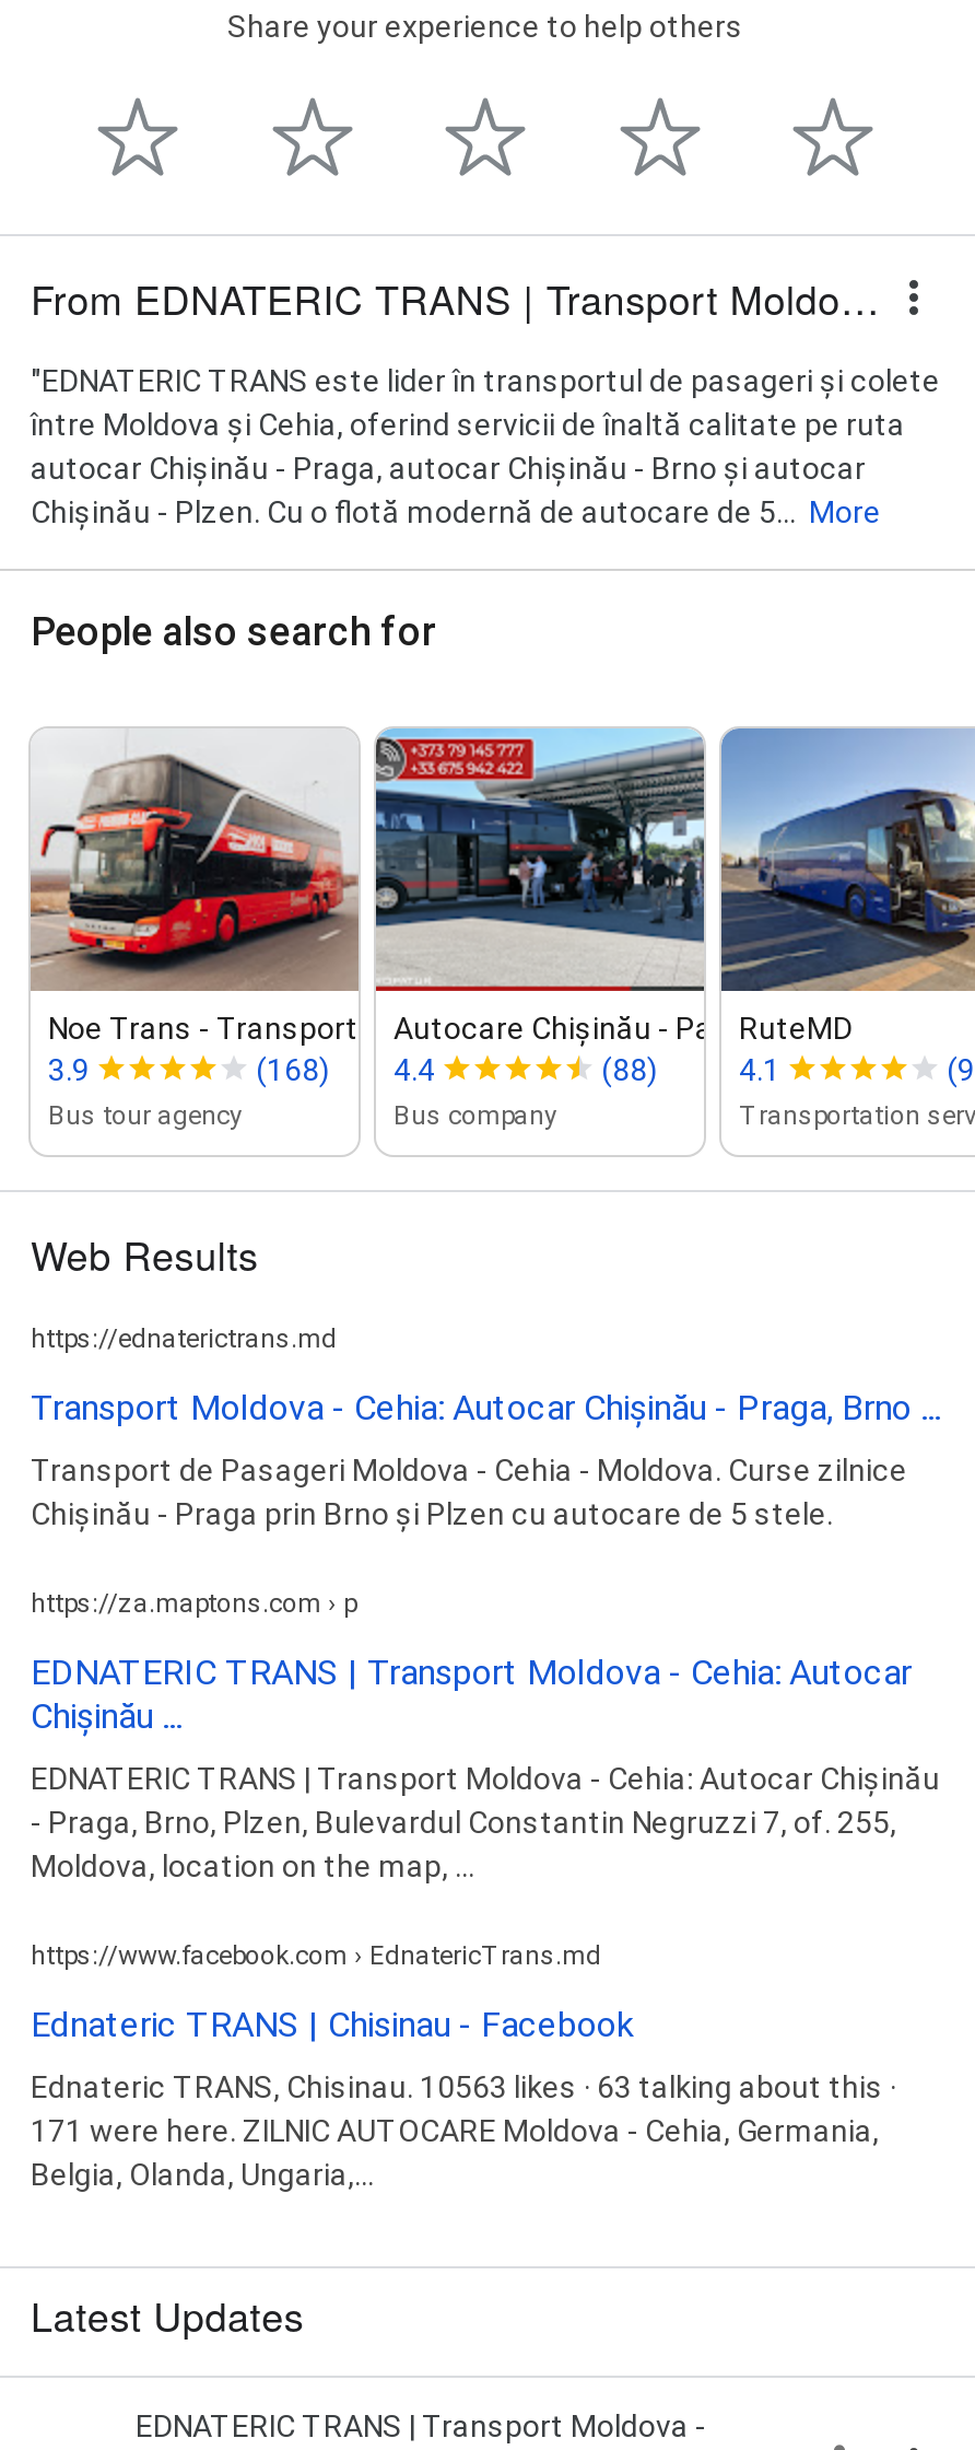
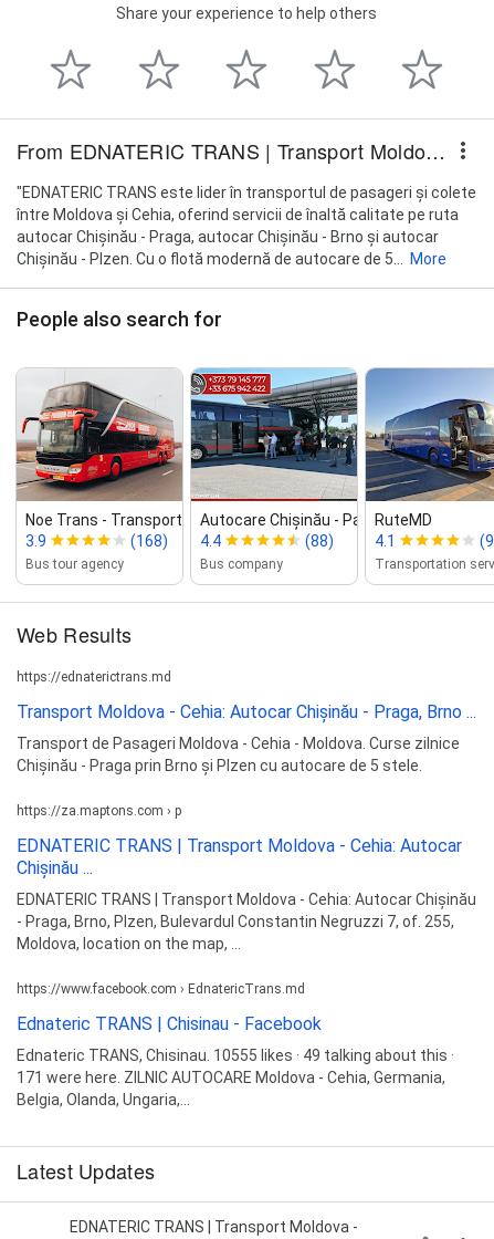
- Ednateric TRANS, Chisinau. 10563 likes · 63 talking about this ·
+ Ednateric TRANS, Chisinau. 10555 likes · 49 talking about this ·
